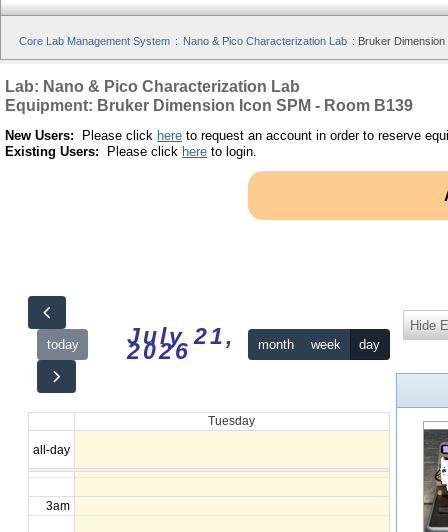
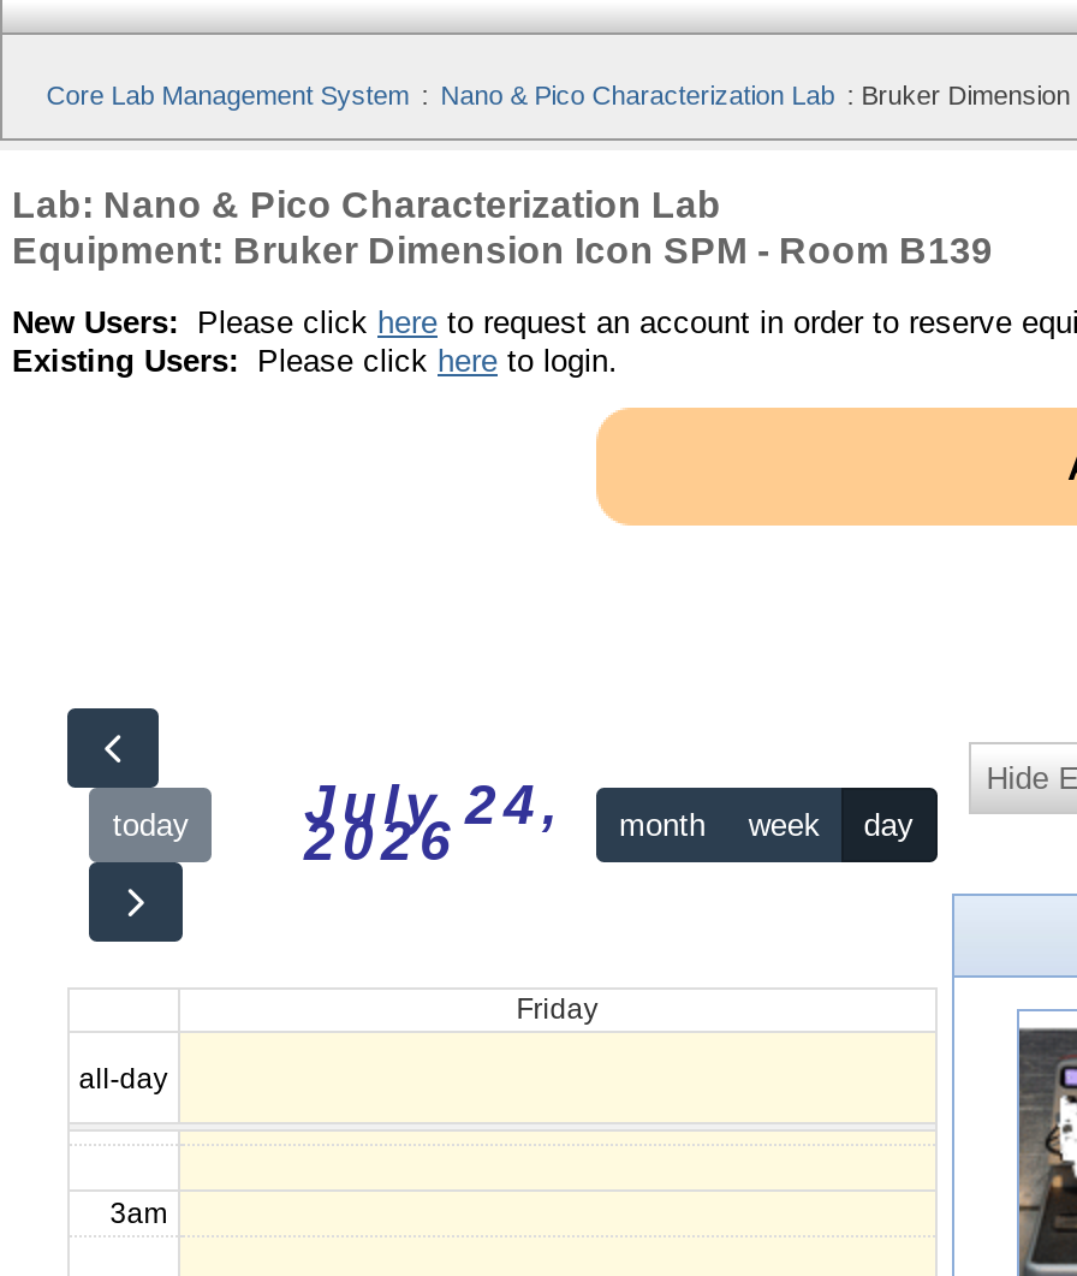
- July 21, month week day
+ July 24, month week day

- Tuesday
+ Friday
